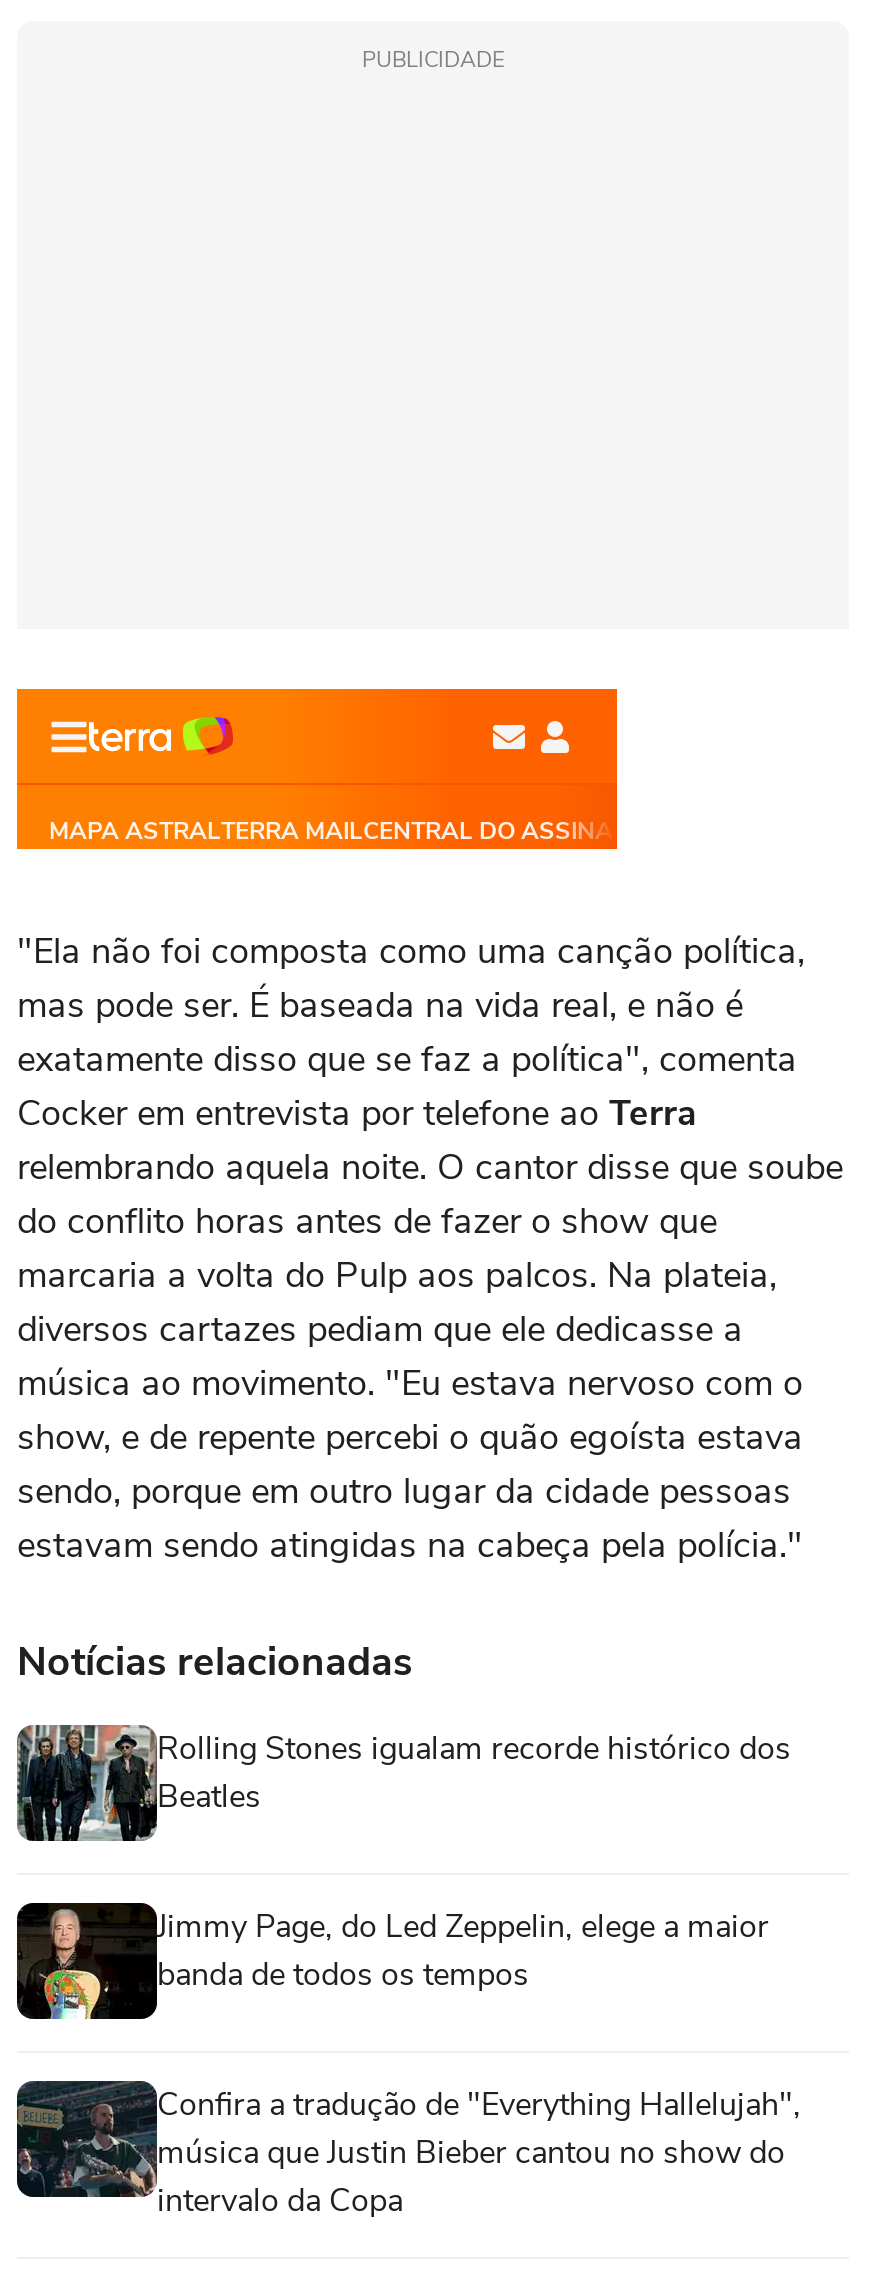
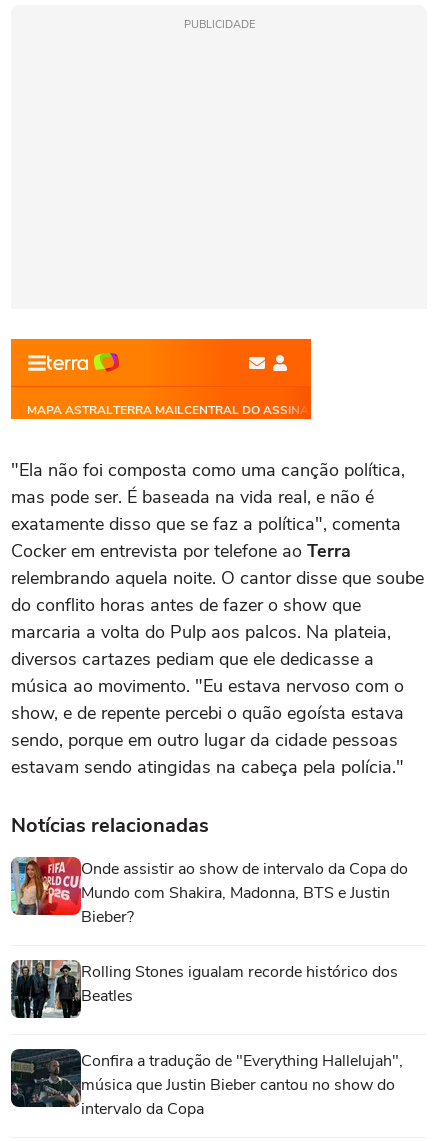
+ [image]
+ Onde assistir ao show de intervalo da Copa do
+ Mundo com Shakira, Madonna, BTS e Justin
+ Bieber?

moved down: [image] | Rolling Stones igualam recorde histórico dos | Beatles

- [image]
- Jimmy Page, do Led Zeppelin, elege a maior
- banda de todos os tempos
